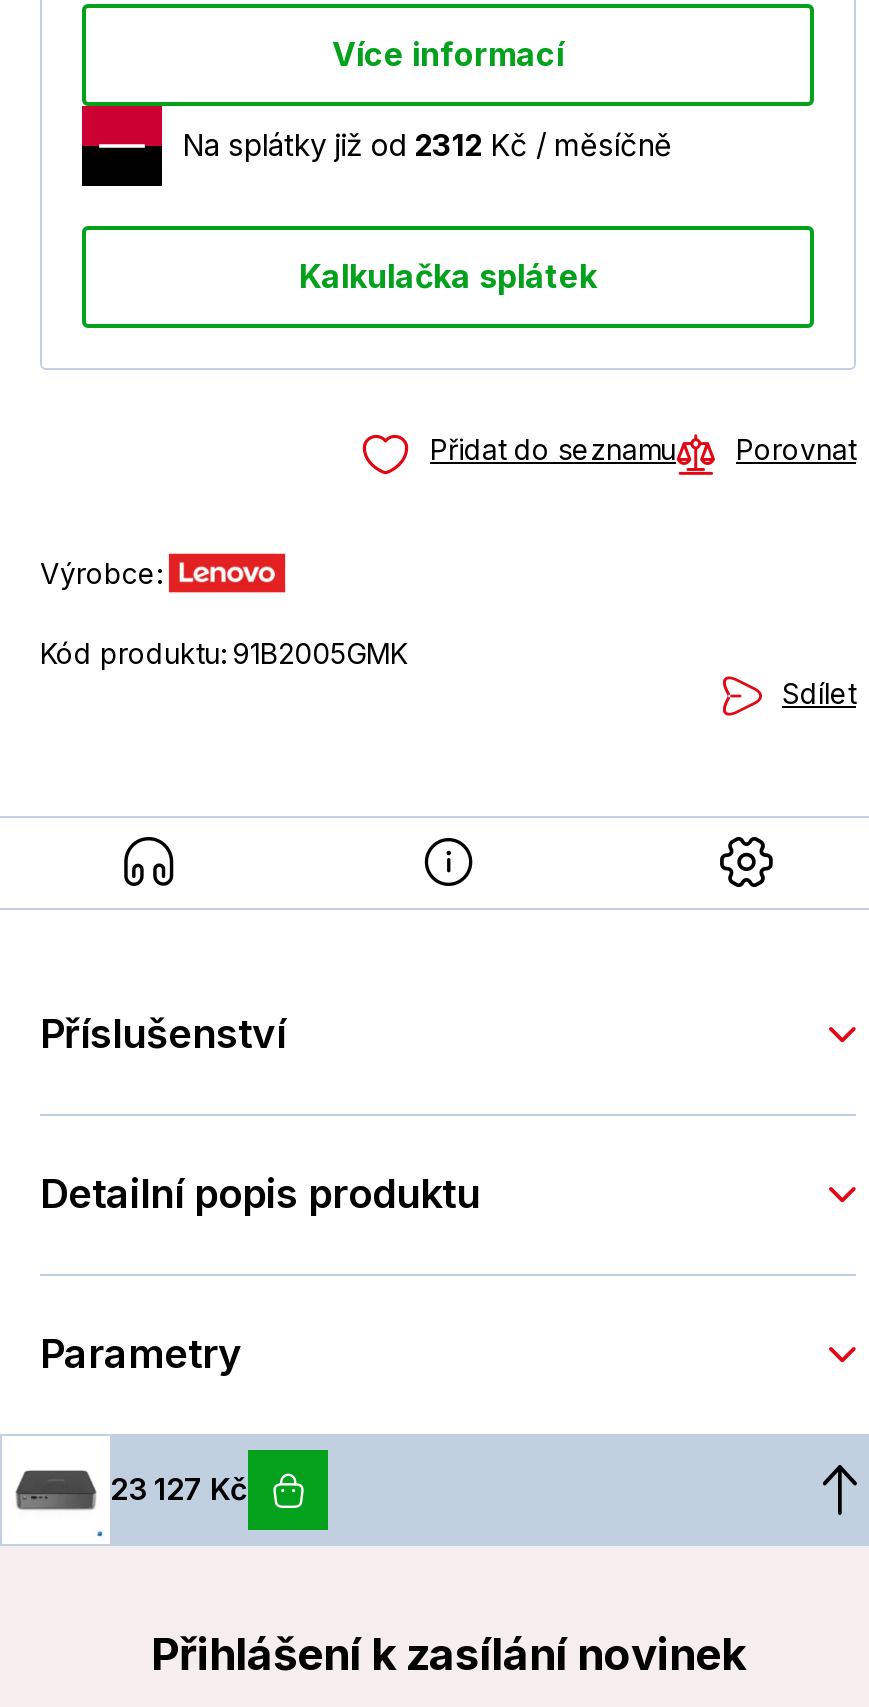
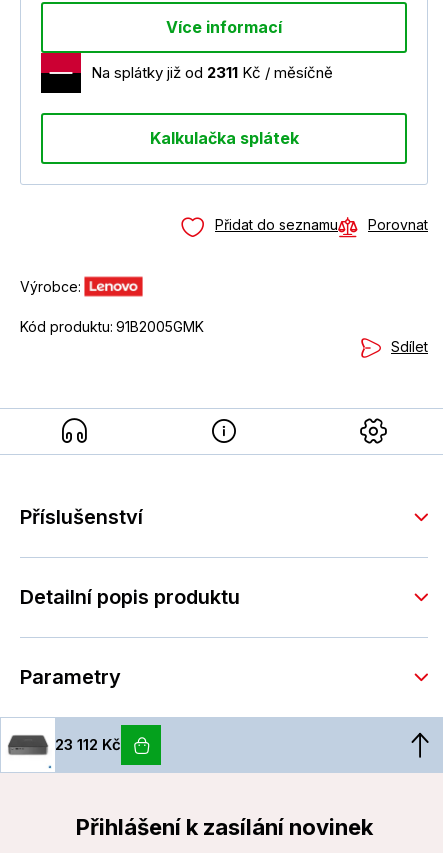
- Na splátky již od 2312 Kč / měsíčně
+ Na splátky již od 2311 Kč / měsíčně

- 23 127 Kč
+ 23 112 Kč
